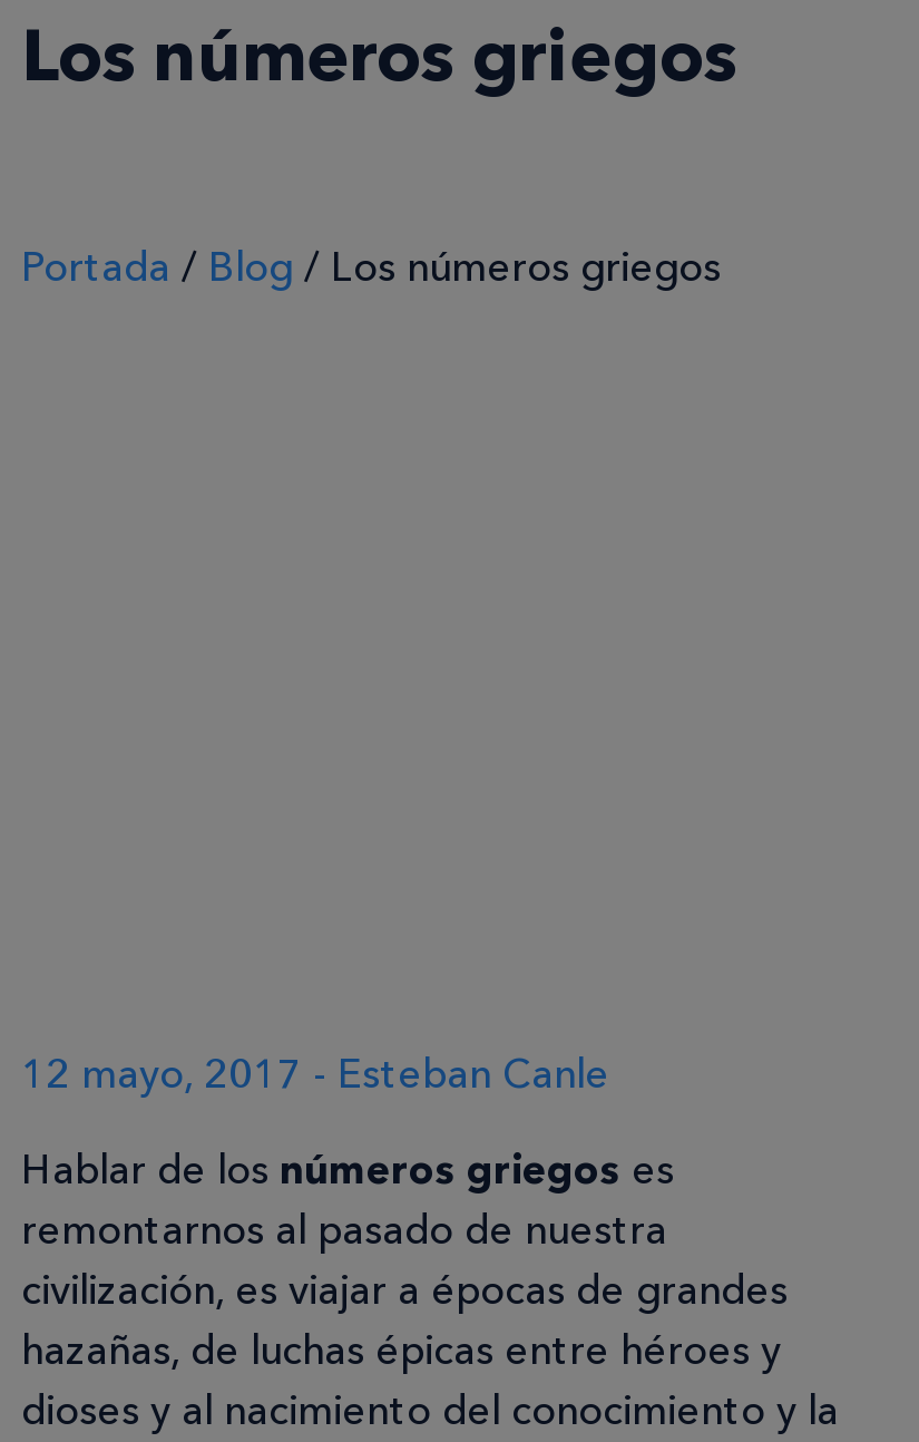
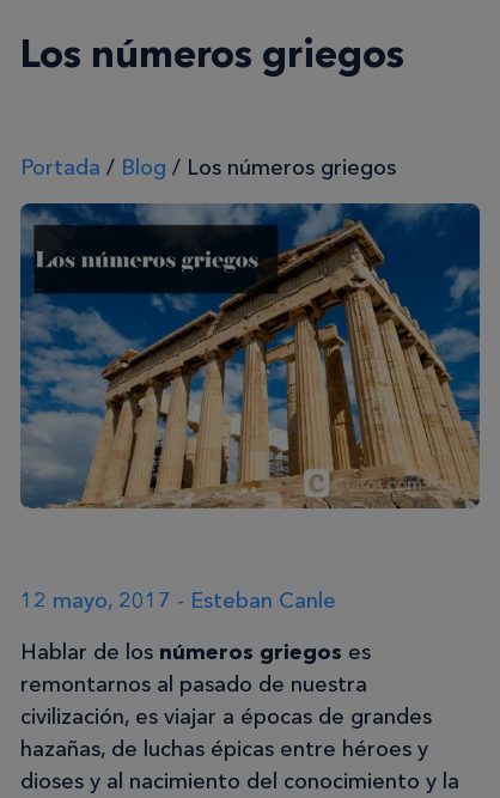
+ [image]
